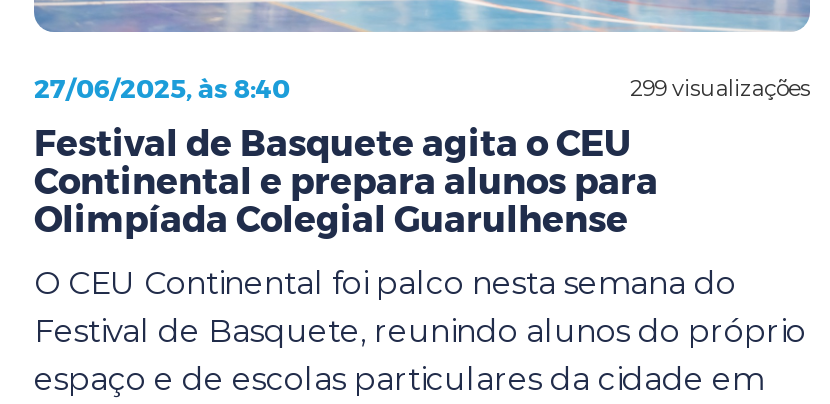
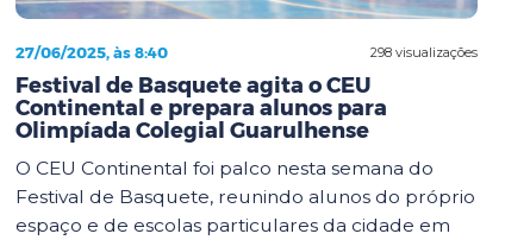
- 299 visualizações
+ 298 visualizações
